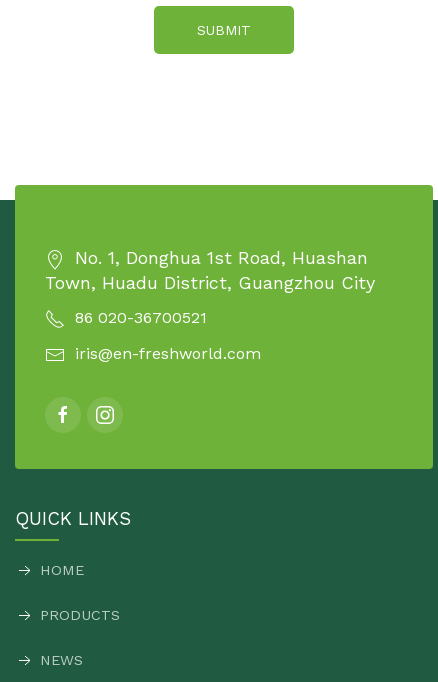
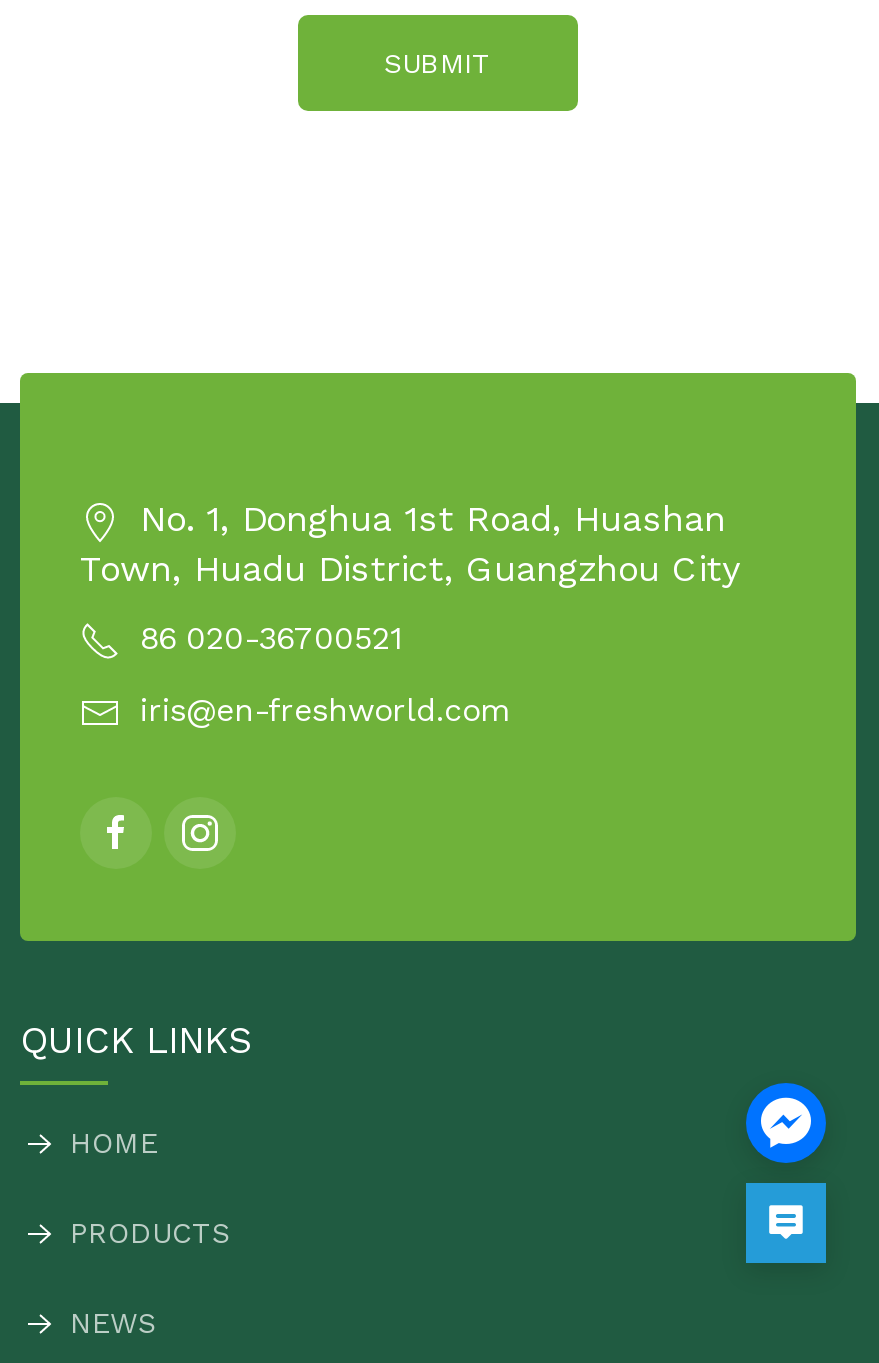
+ [image]

+ [image]
